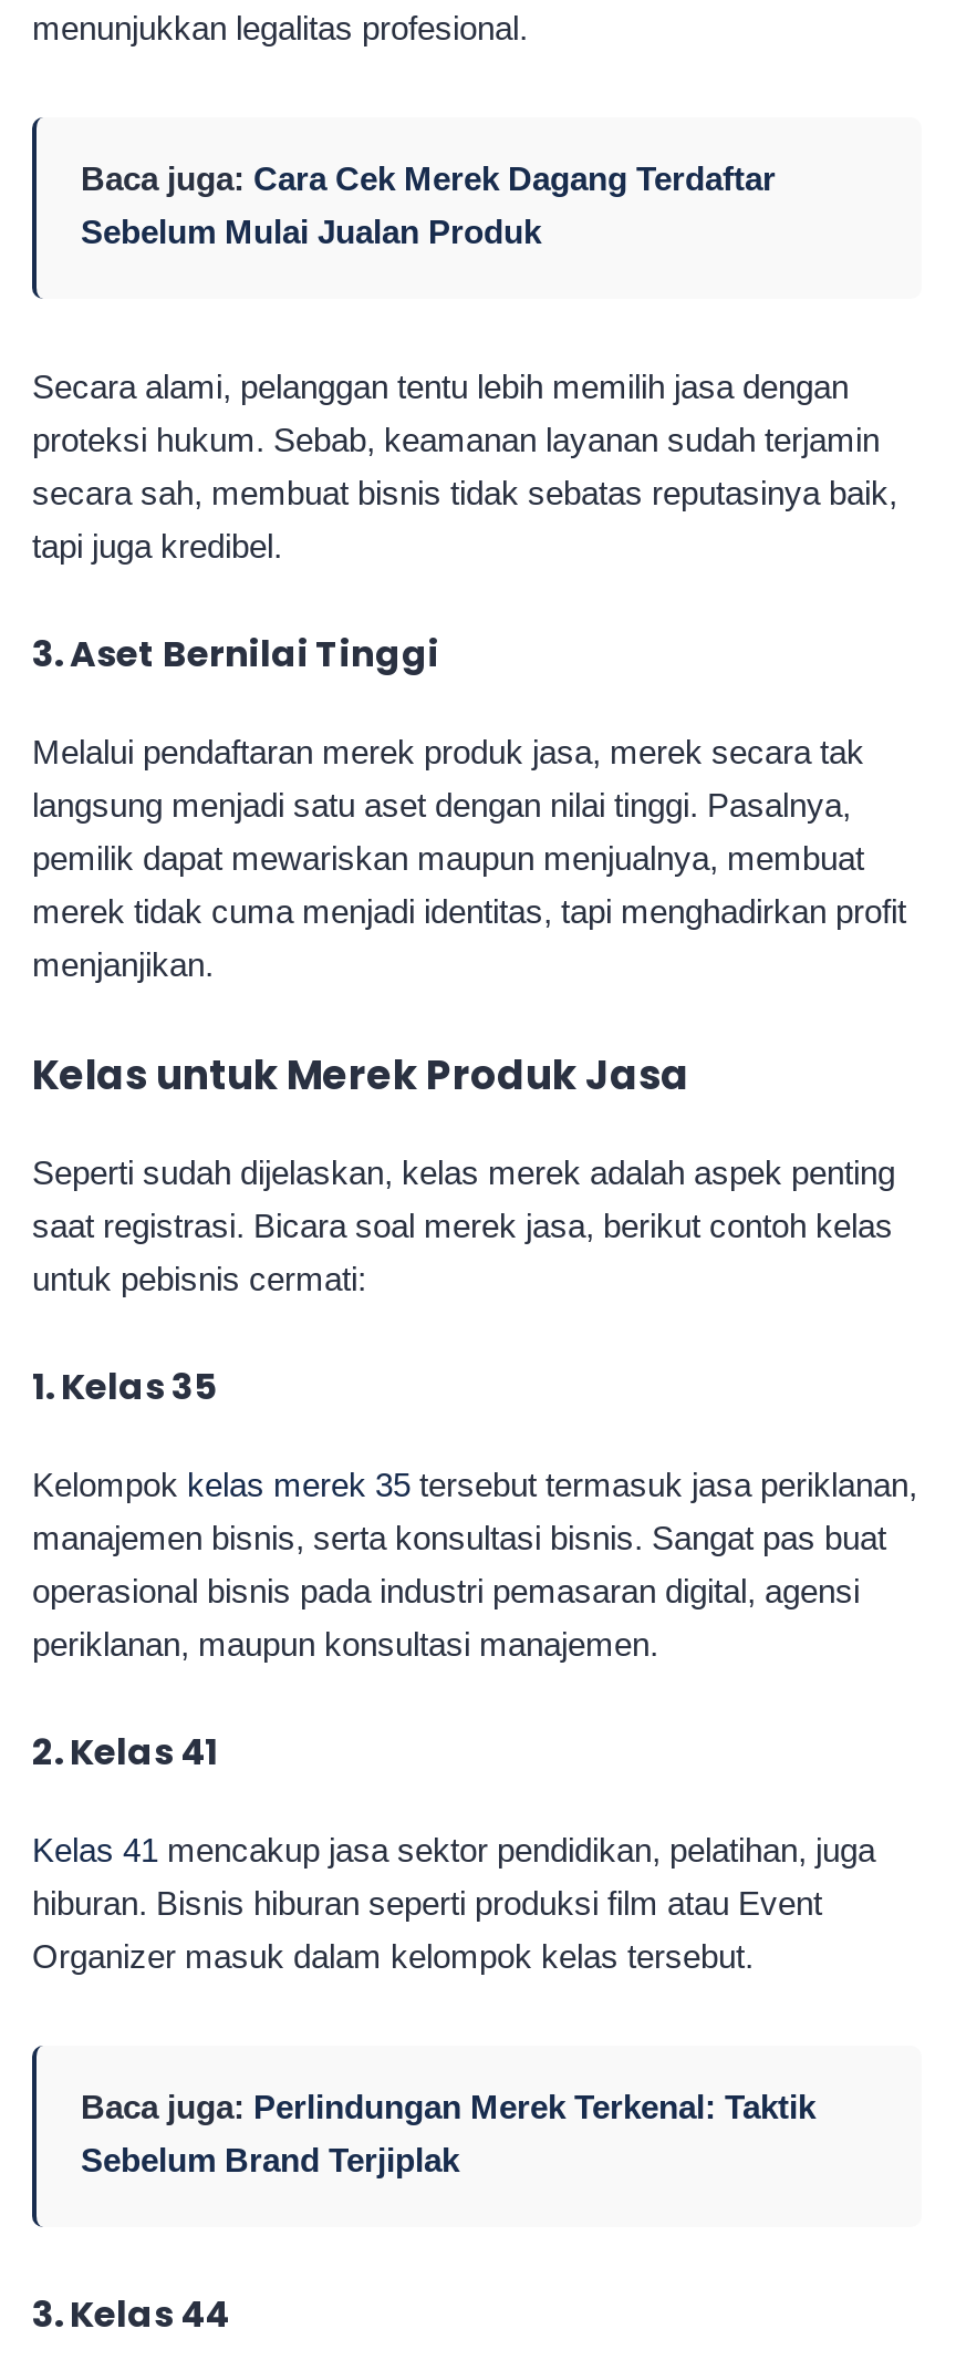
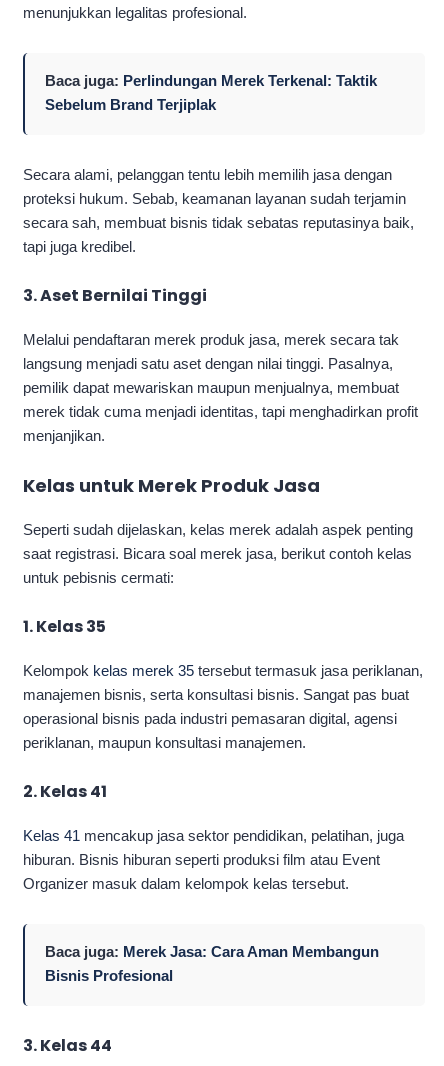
- Baca juga: Cara Cek Merek Dagang Terdaftar
- Sebelum Mulai Jualan Produk

+ Baca juga: Merek Jasa: Cara Aman Membangun
+ Bisnis Profesional

moved up: Baca juga: Perlindungan Merek Terkenal: Taktik | Sebelum Brand Terjiplak
